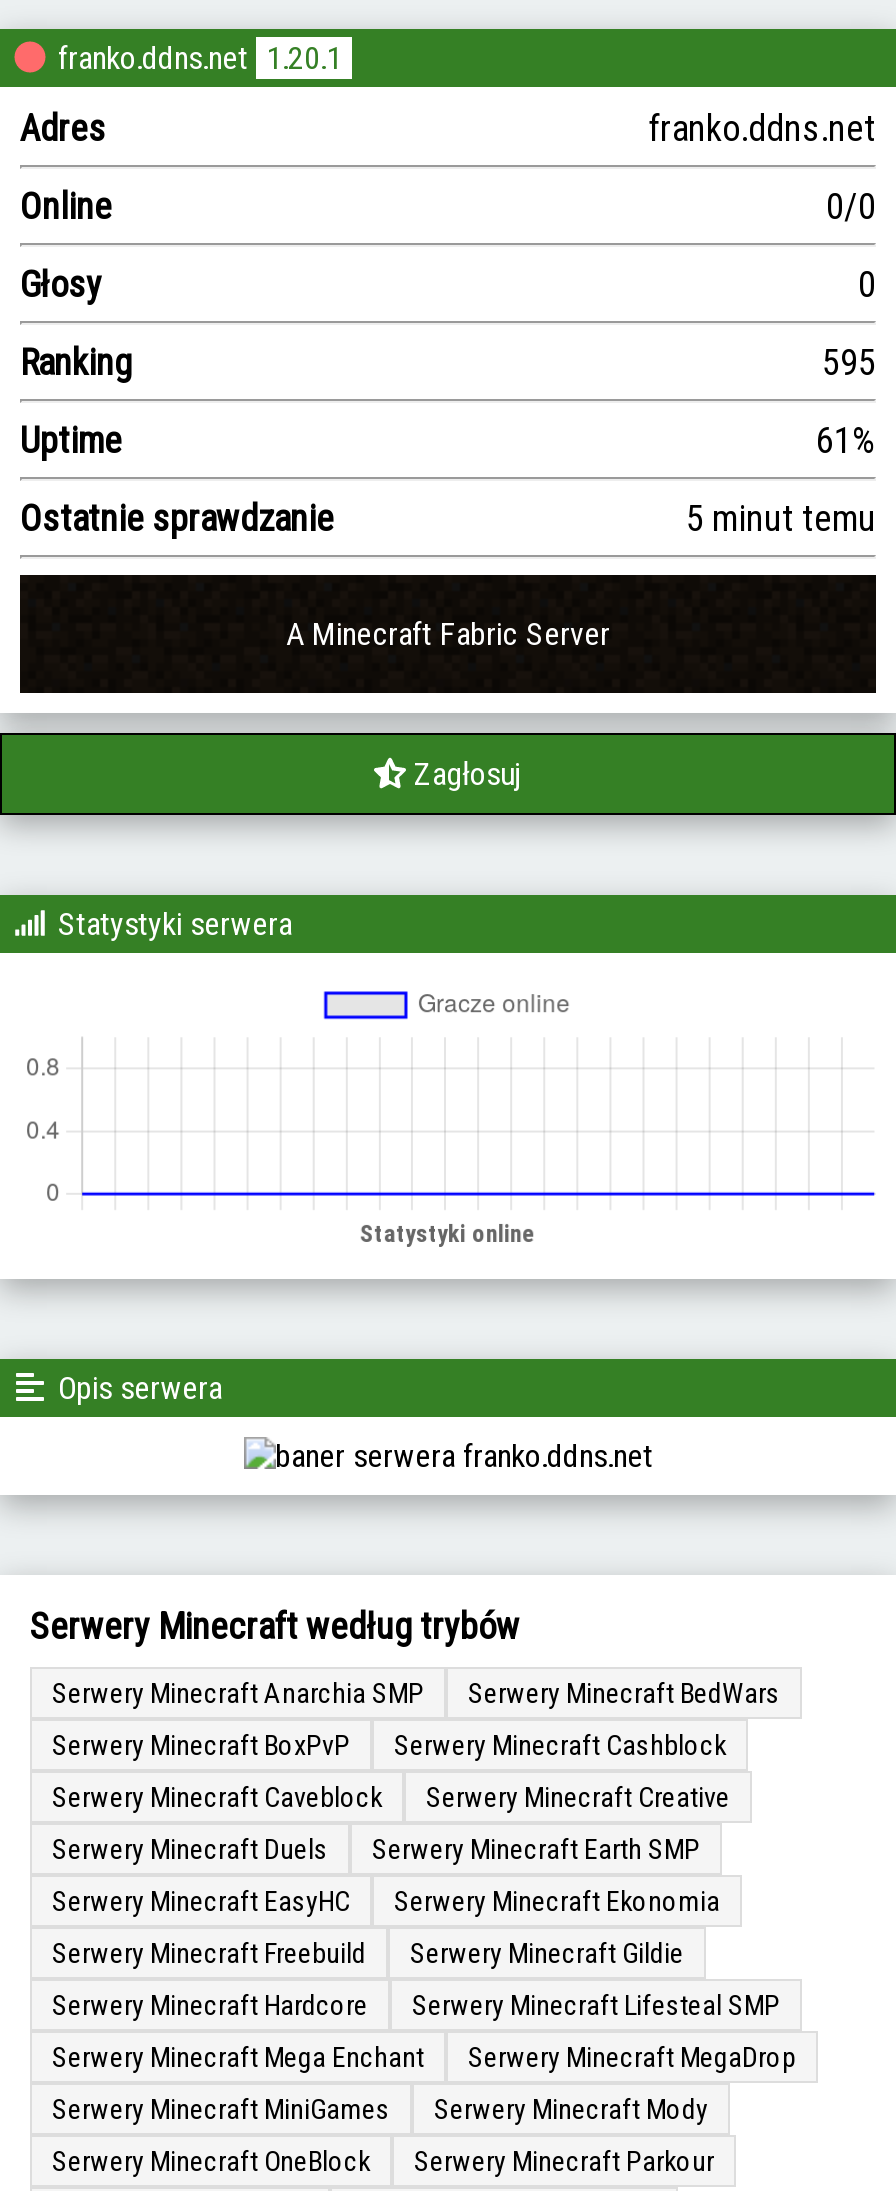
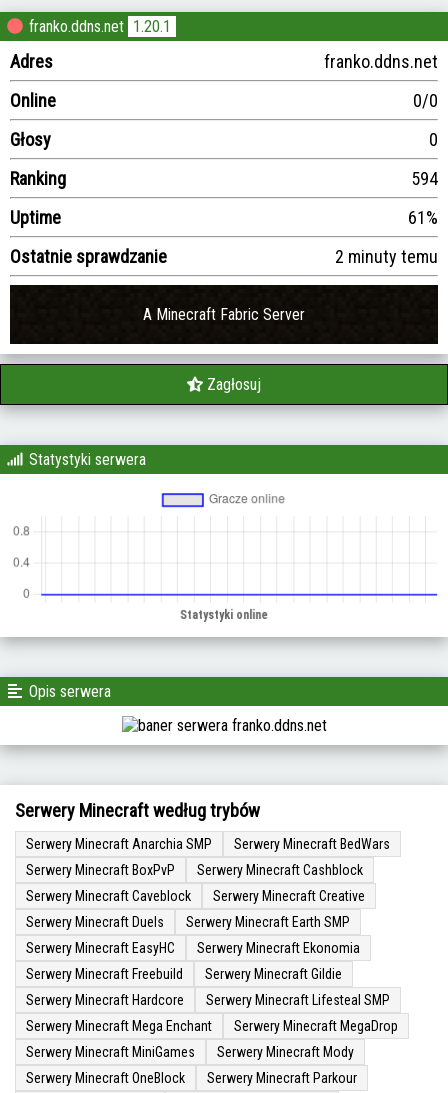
- 595
+ 594

- 5 minut temu
+ 2 minuty temu
